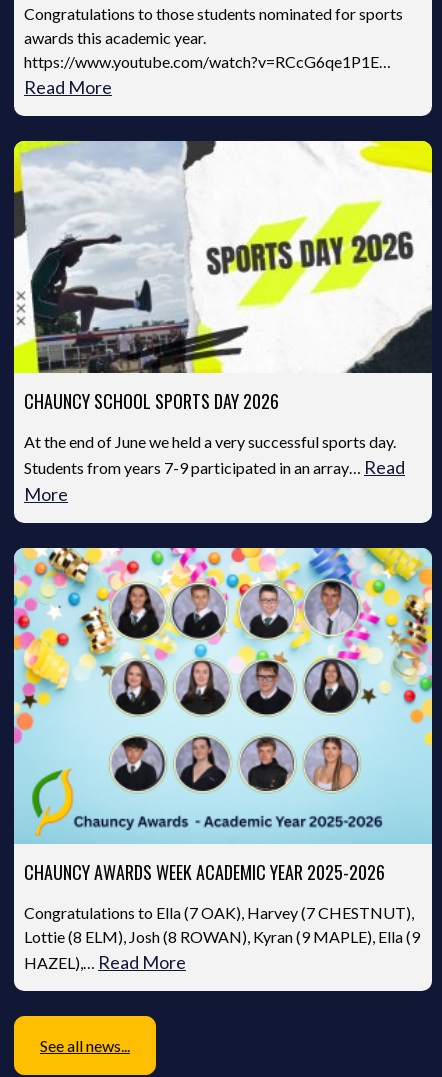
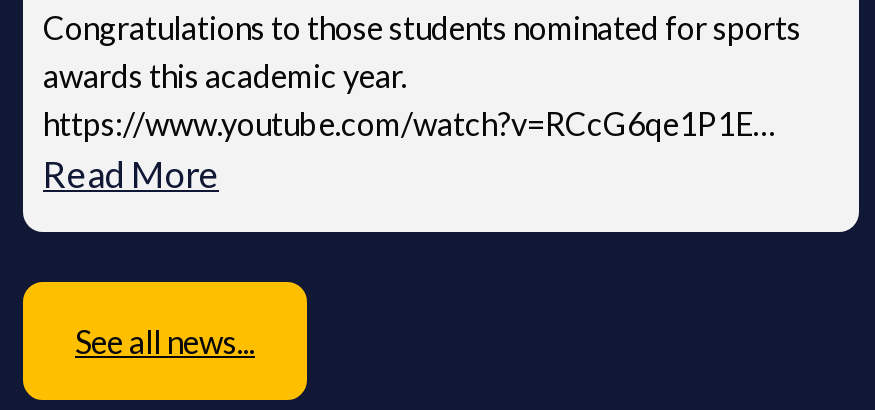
- [image]
- CHAUNCY SCHOOL SPORTS DAY 2026
- At the end of June we held a very successful sports day.
- Students from years 7-9 participated in an array… Read
- More

- [image]
- CHAUNCY AWARDS WEEK ACADEMIC YEAR 2025-2026
- Congratulations to Ella (7 OAK), Harvey (7 CHESTNUT),
- Lottie (8 ELM), Josh (8 ROWAN), Kyran (9 MAPLE), Ella (9
- HAZEL),… Read More
